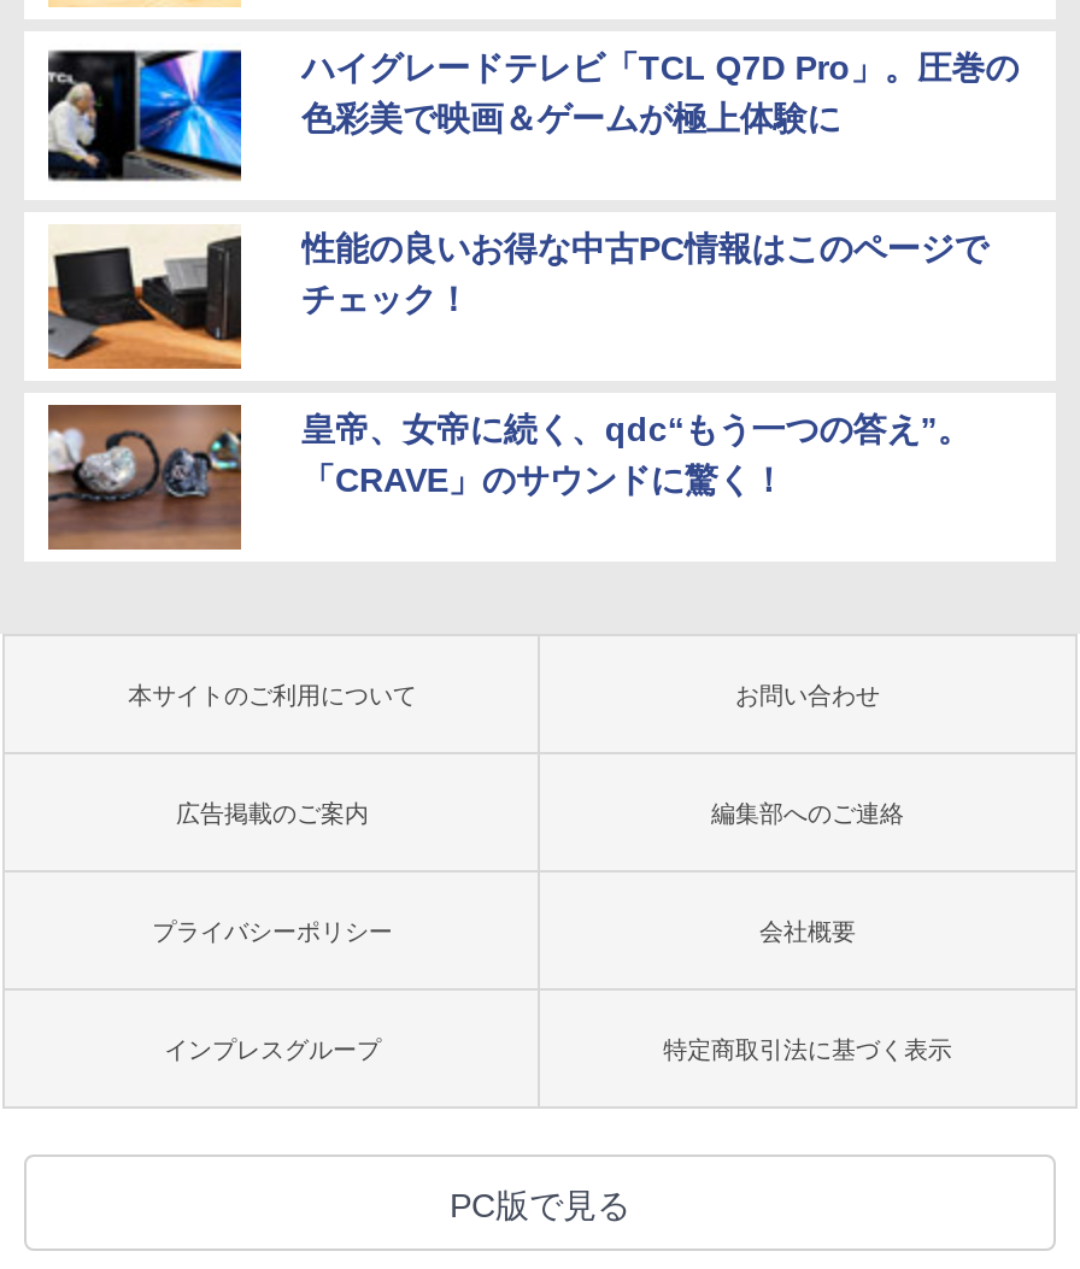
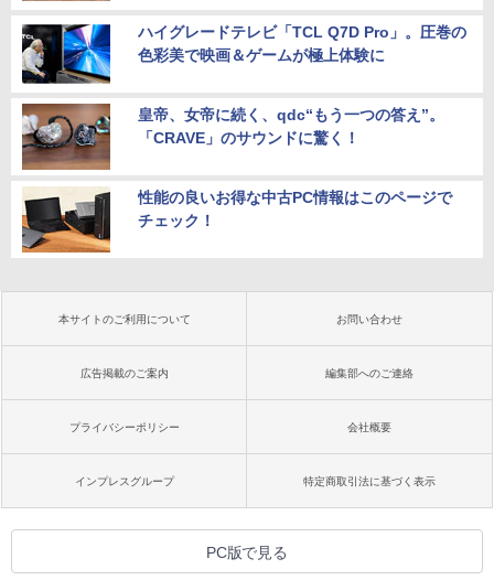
moved down: [image] | 性能の良いお得な中古PC情報はこのページで | チェック！

moved up: [image] | 皇帝、女帝に続く、qdc“もう一つの答え”。 | 「CRAVE」のサウンドに驚く！
